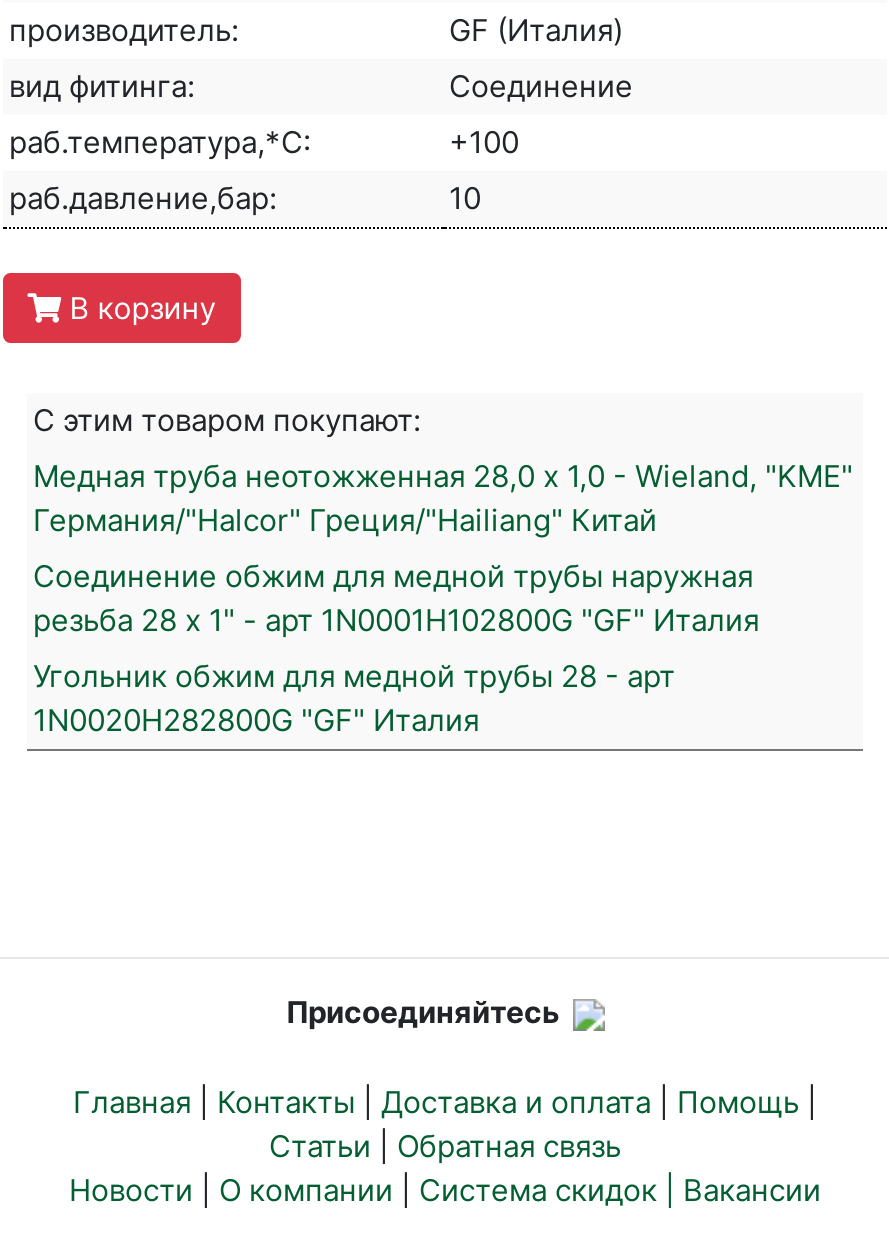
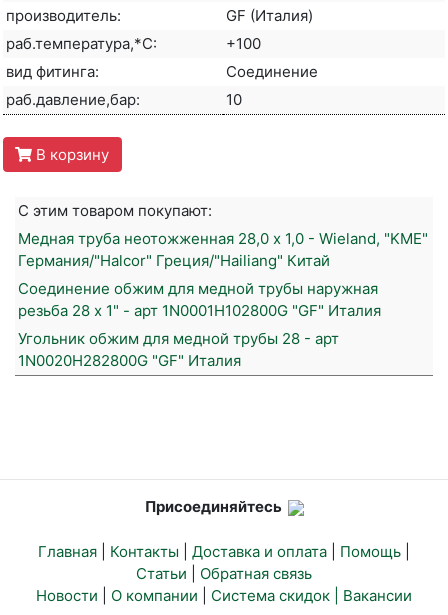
moved down: вид фитинга: | Соединение

moved up: раб.температура,*С: | +100
